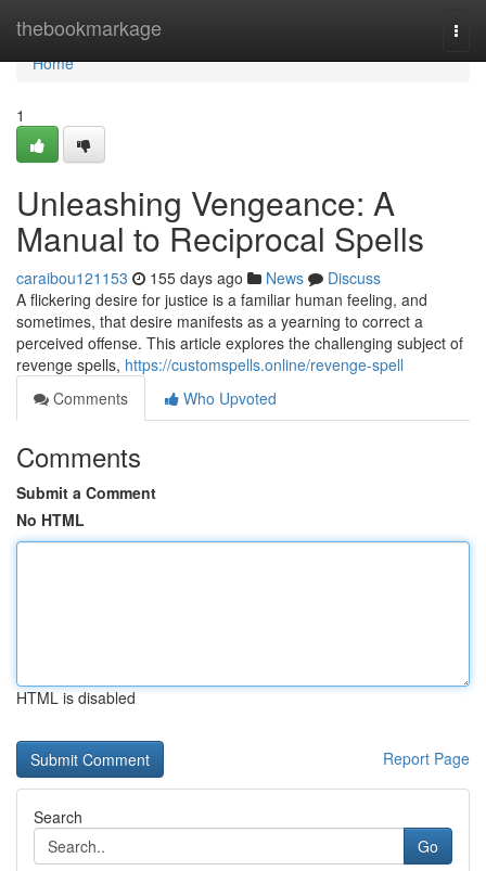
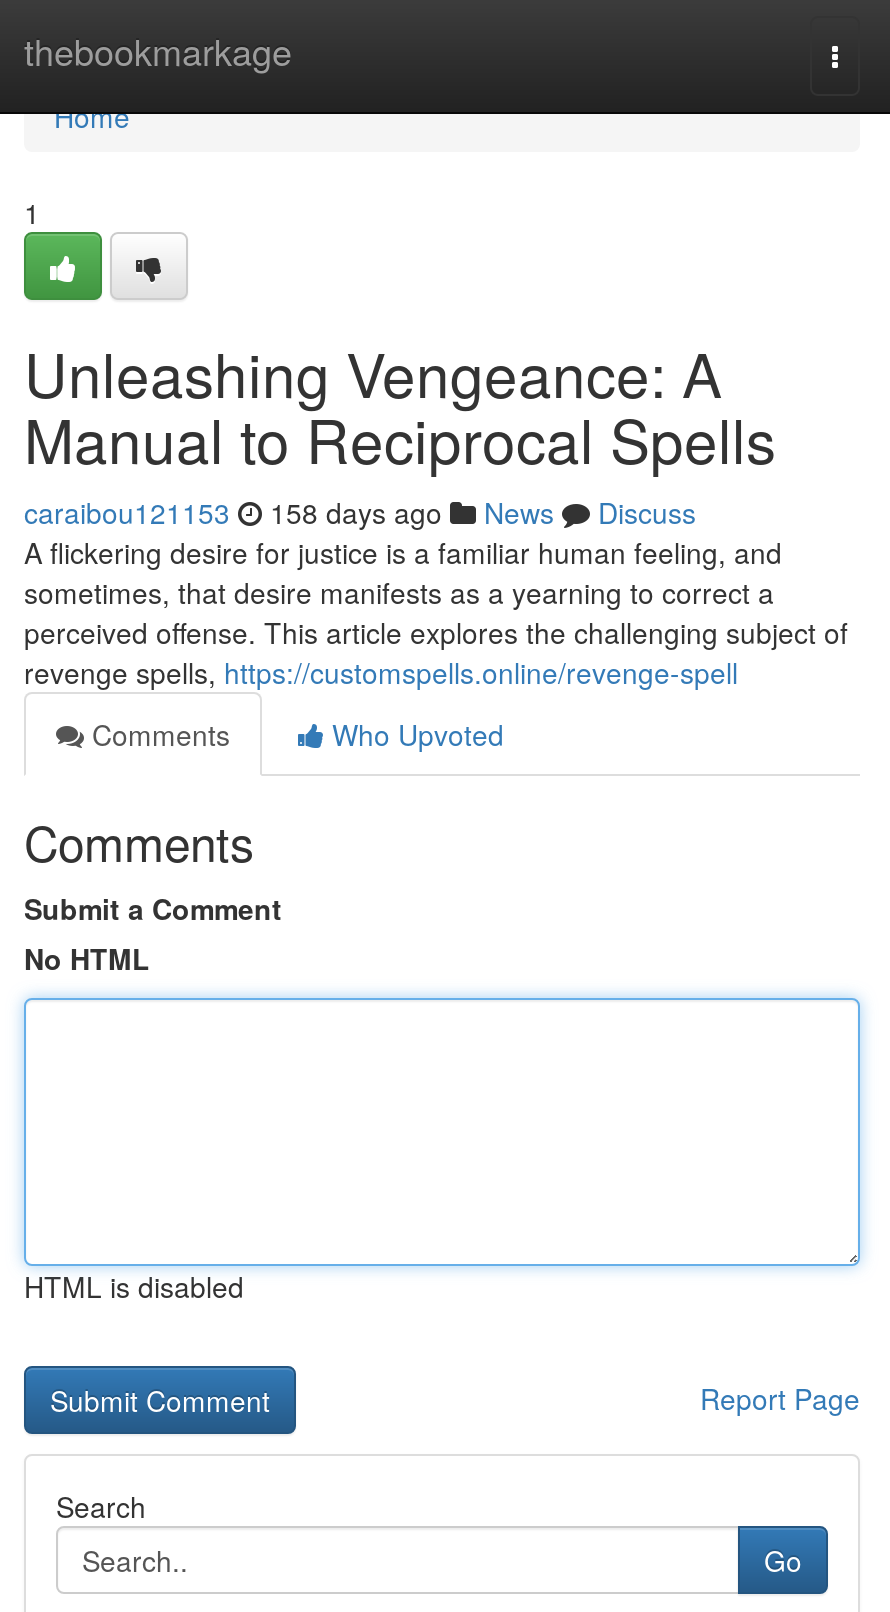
- caraibou121153 155 days ago News Discuss
+ caraibou121153 158 days ago News Discuss
